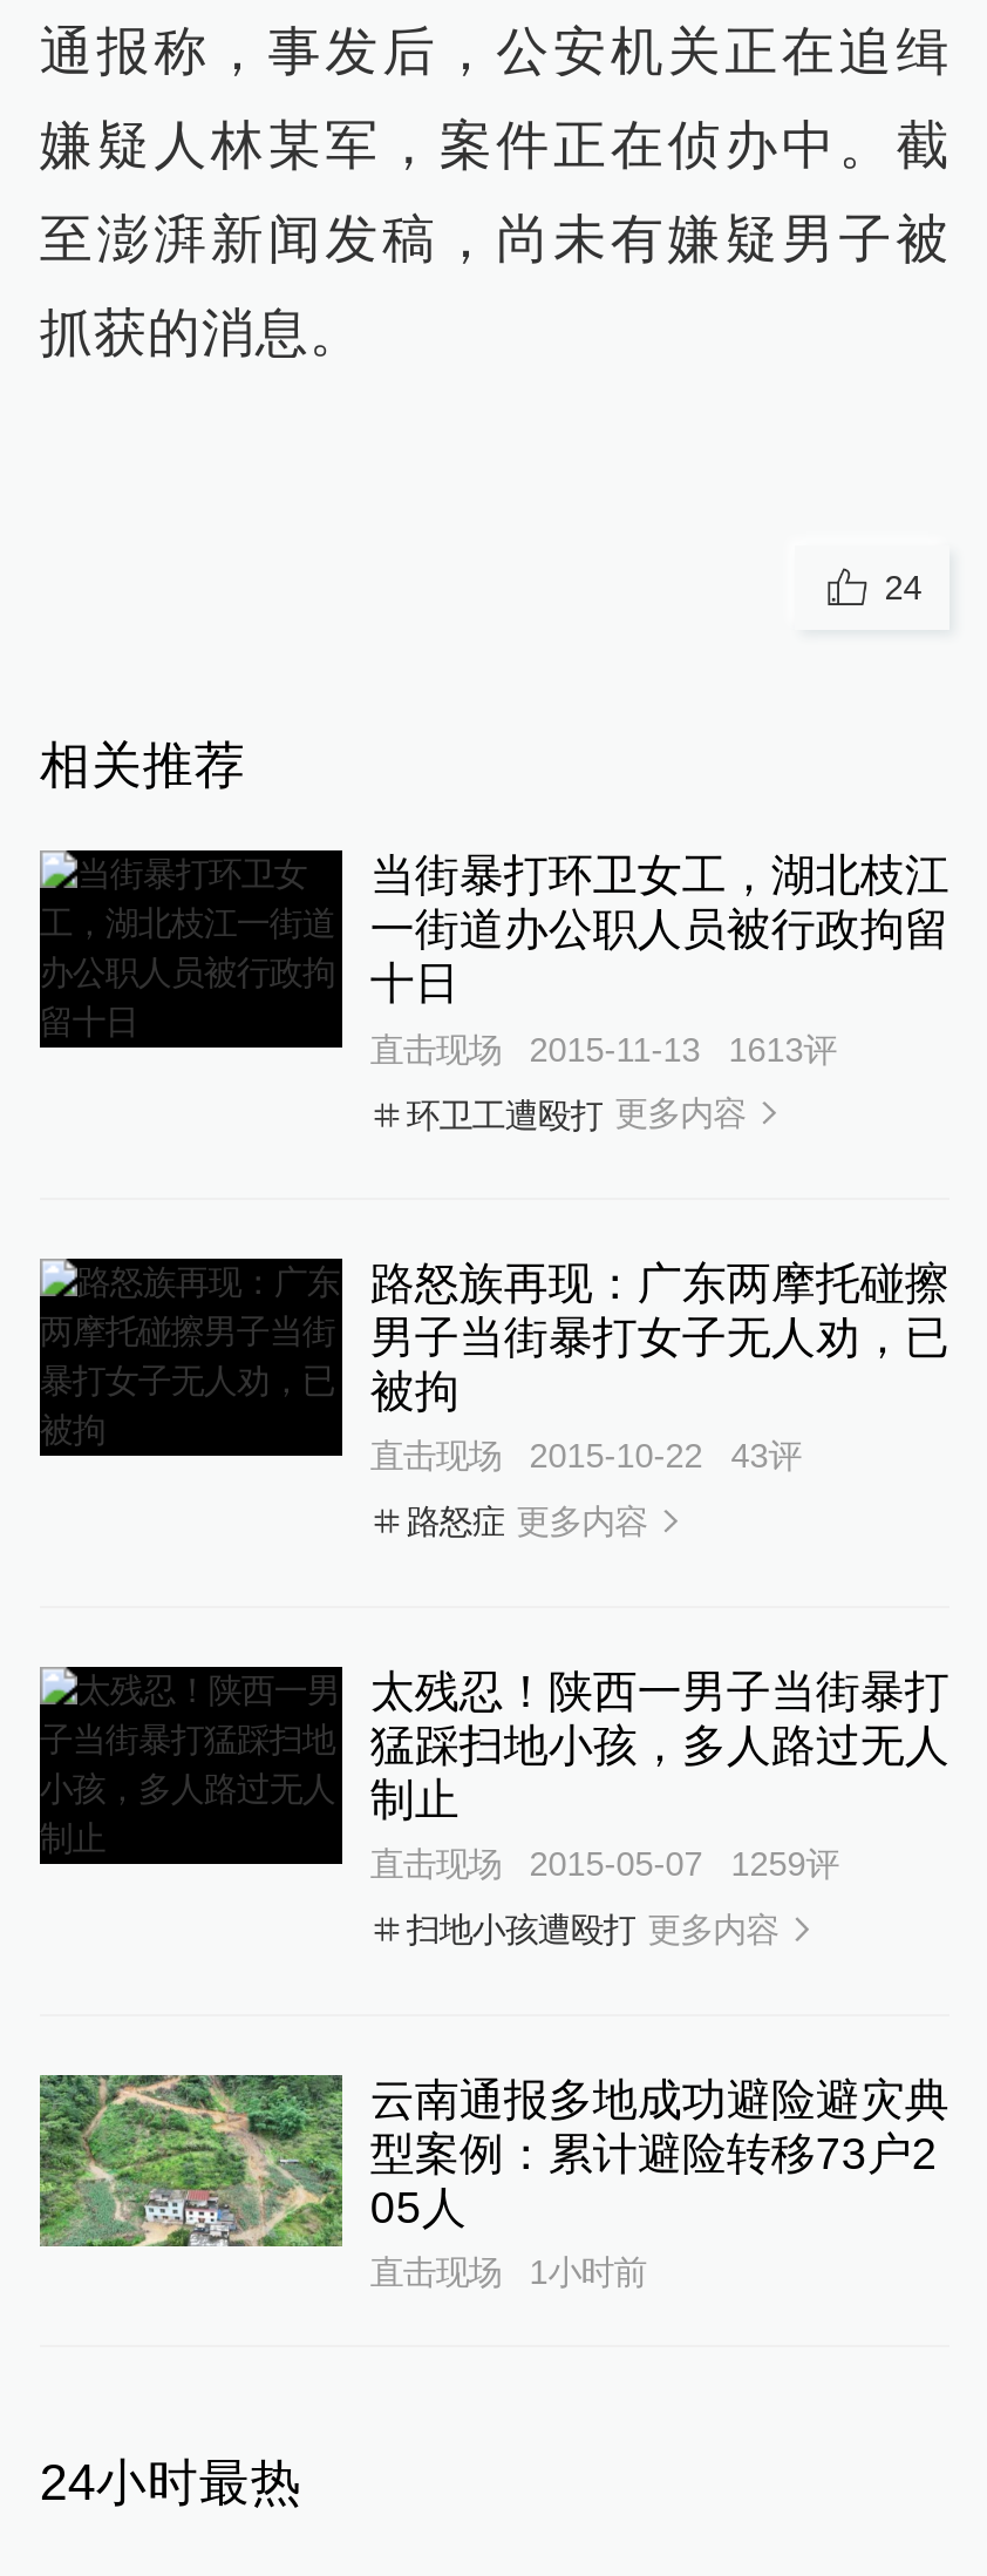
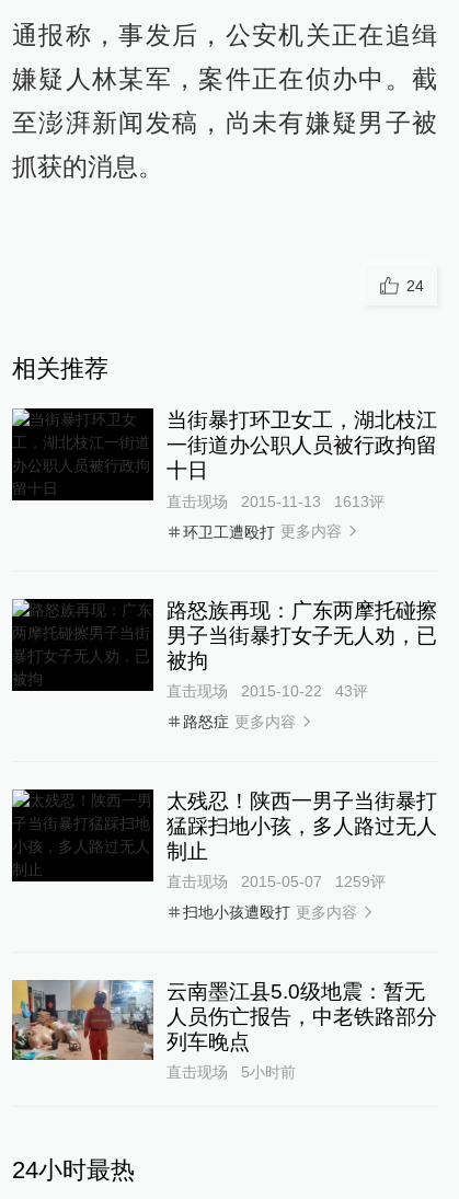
- [image]
- 云南通报多地成功避险避灾典
- 型案例：累计避险转移73户2
- 05人
+ [image]
+ 云南墨江县5.0级地震：暂无
+ 人员伤亡报告，中老铁路部分
+ 列车晚点

- 直击现场 1小时前
+ 直击现场 5小时前
